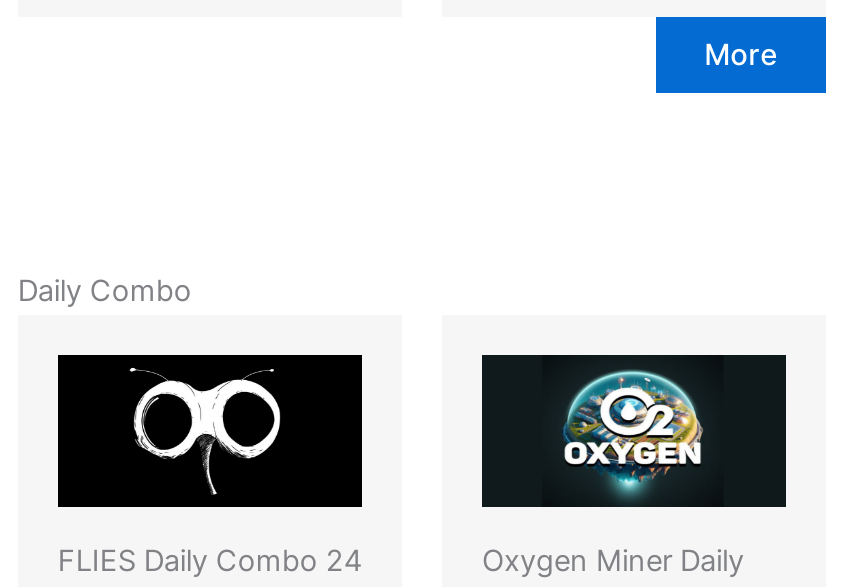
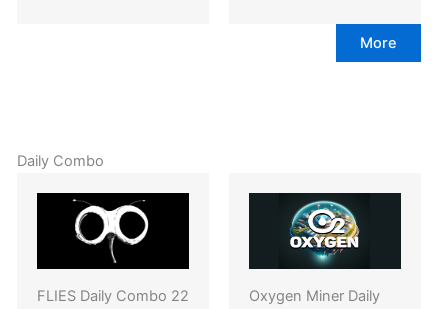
- FLIES Daily Combo 24
+ FLIES Daily Combo 22
